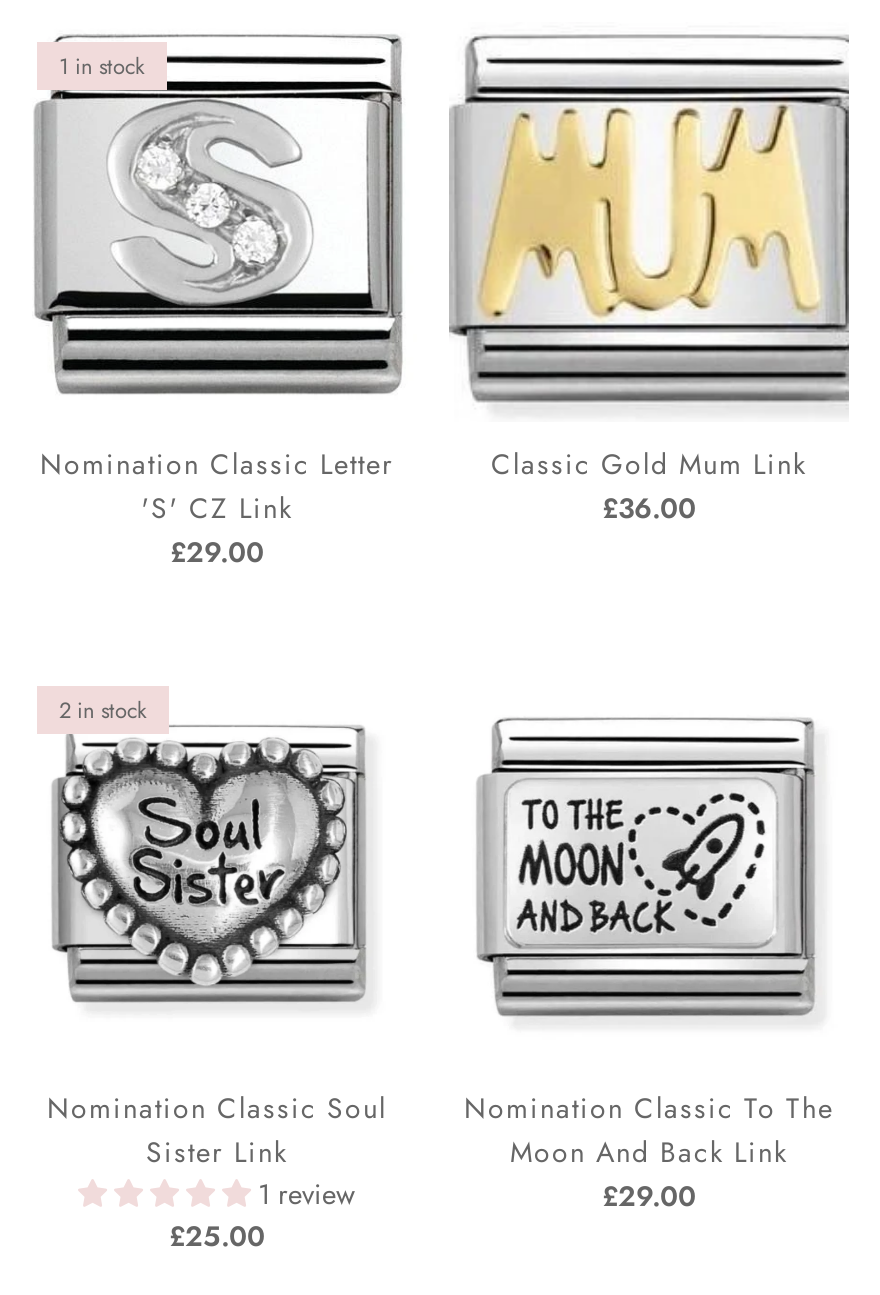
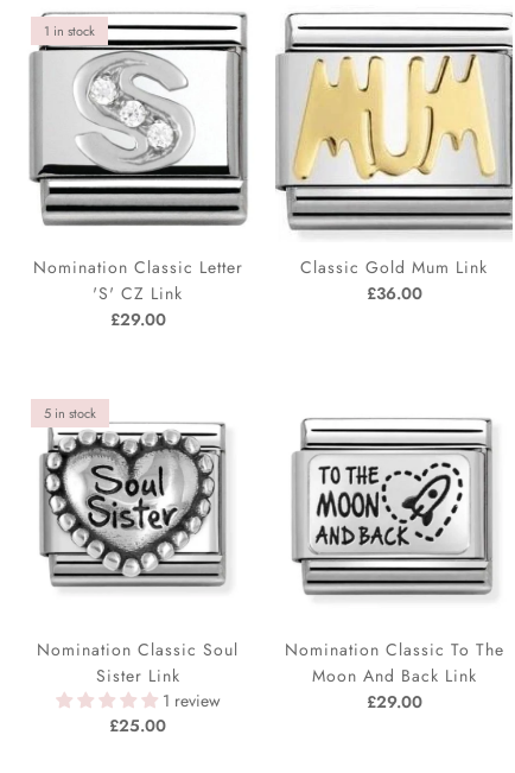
- 2 in stock
+ 5 in stock
